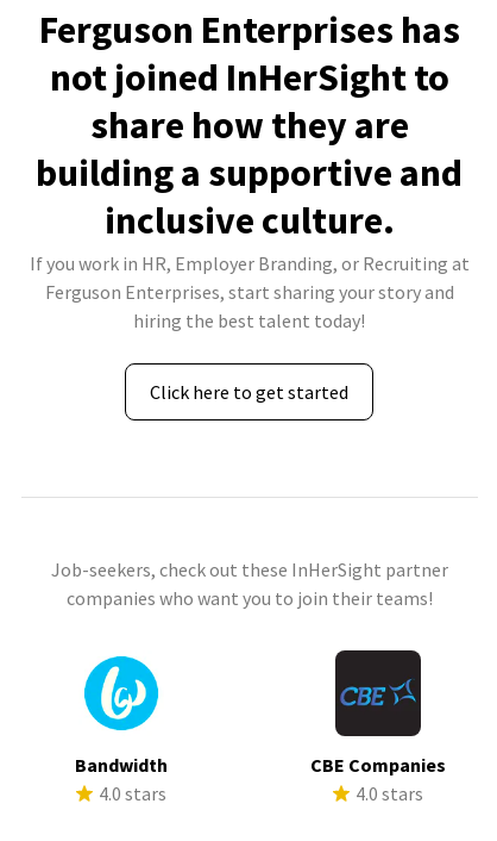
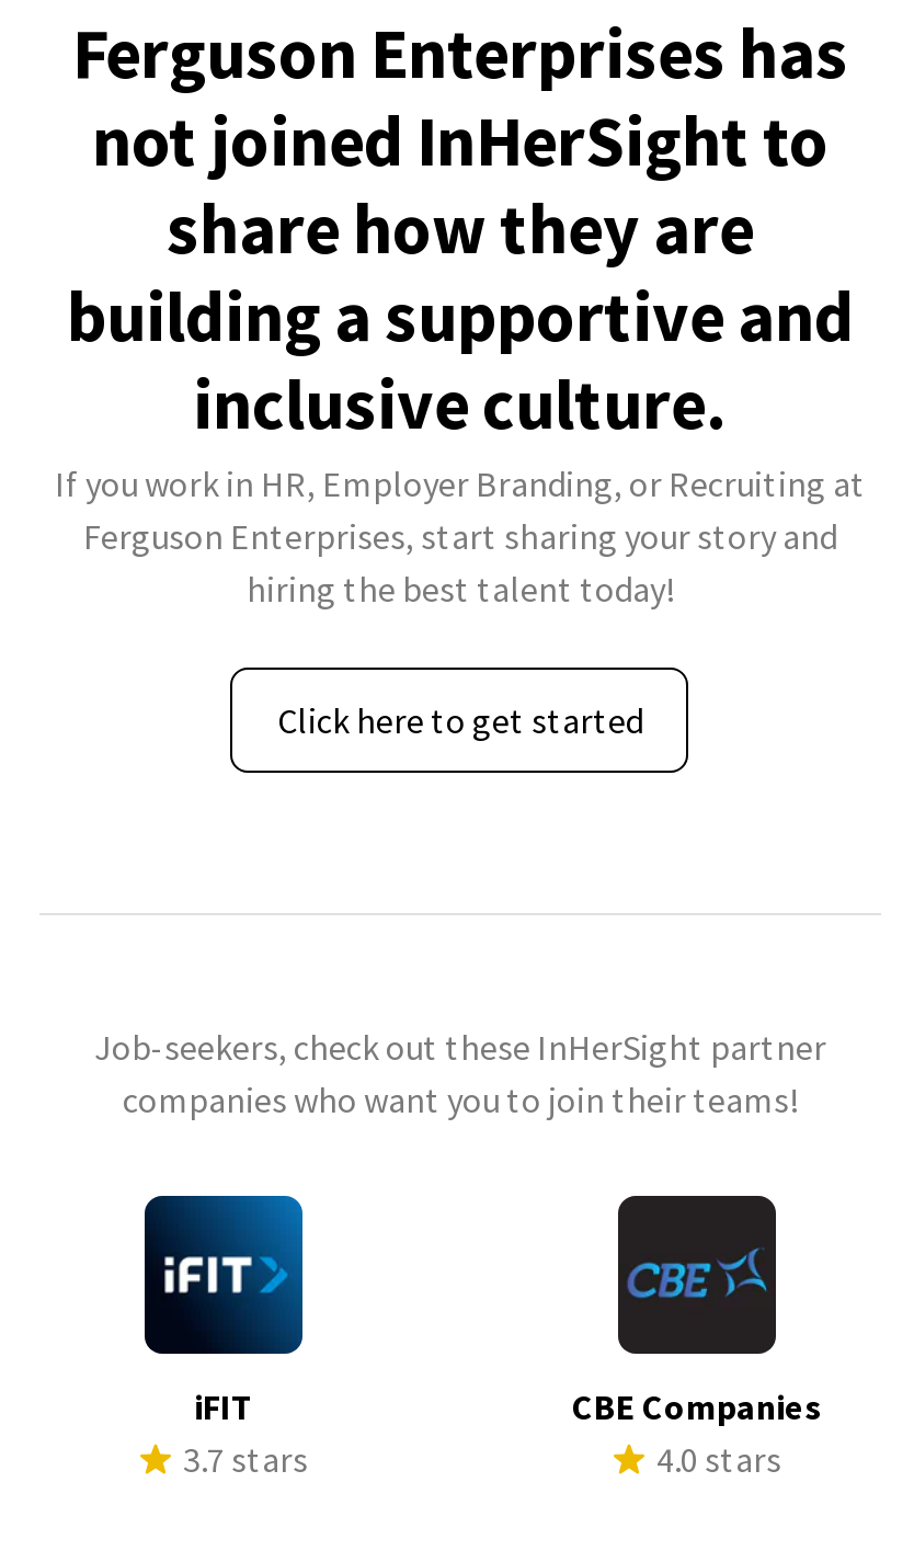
- [image]
- Bandwidth
- 4.0 stars
+ [image]
+ iFIT
+ 3.7 stars
